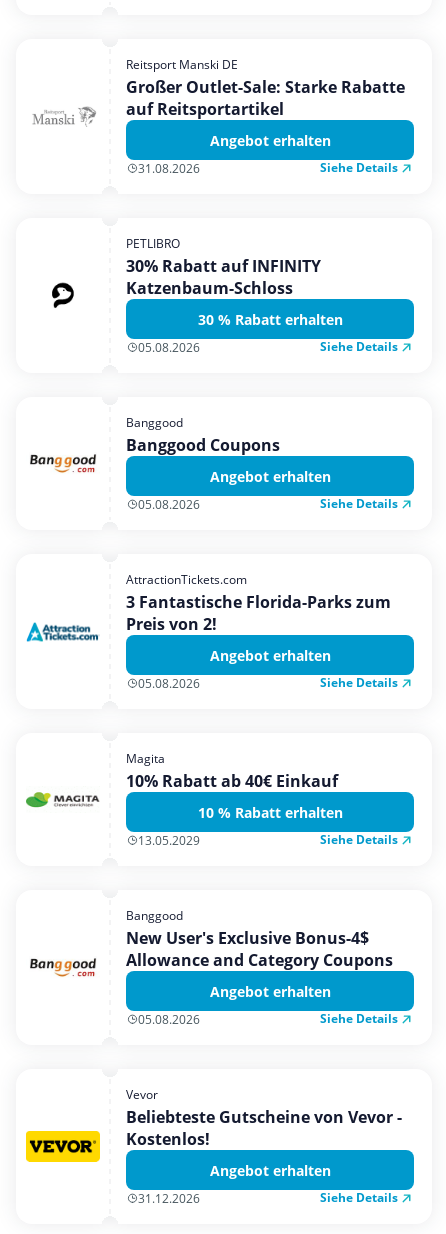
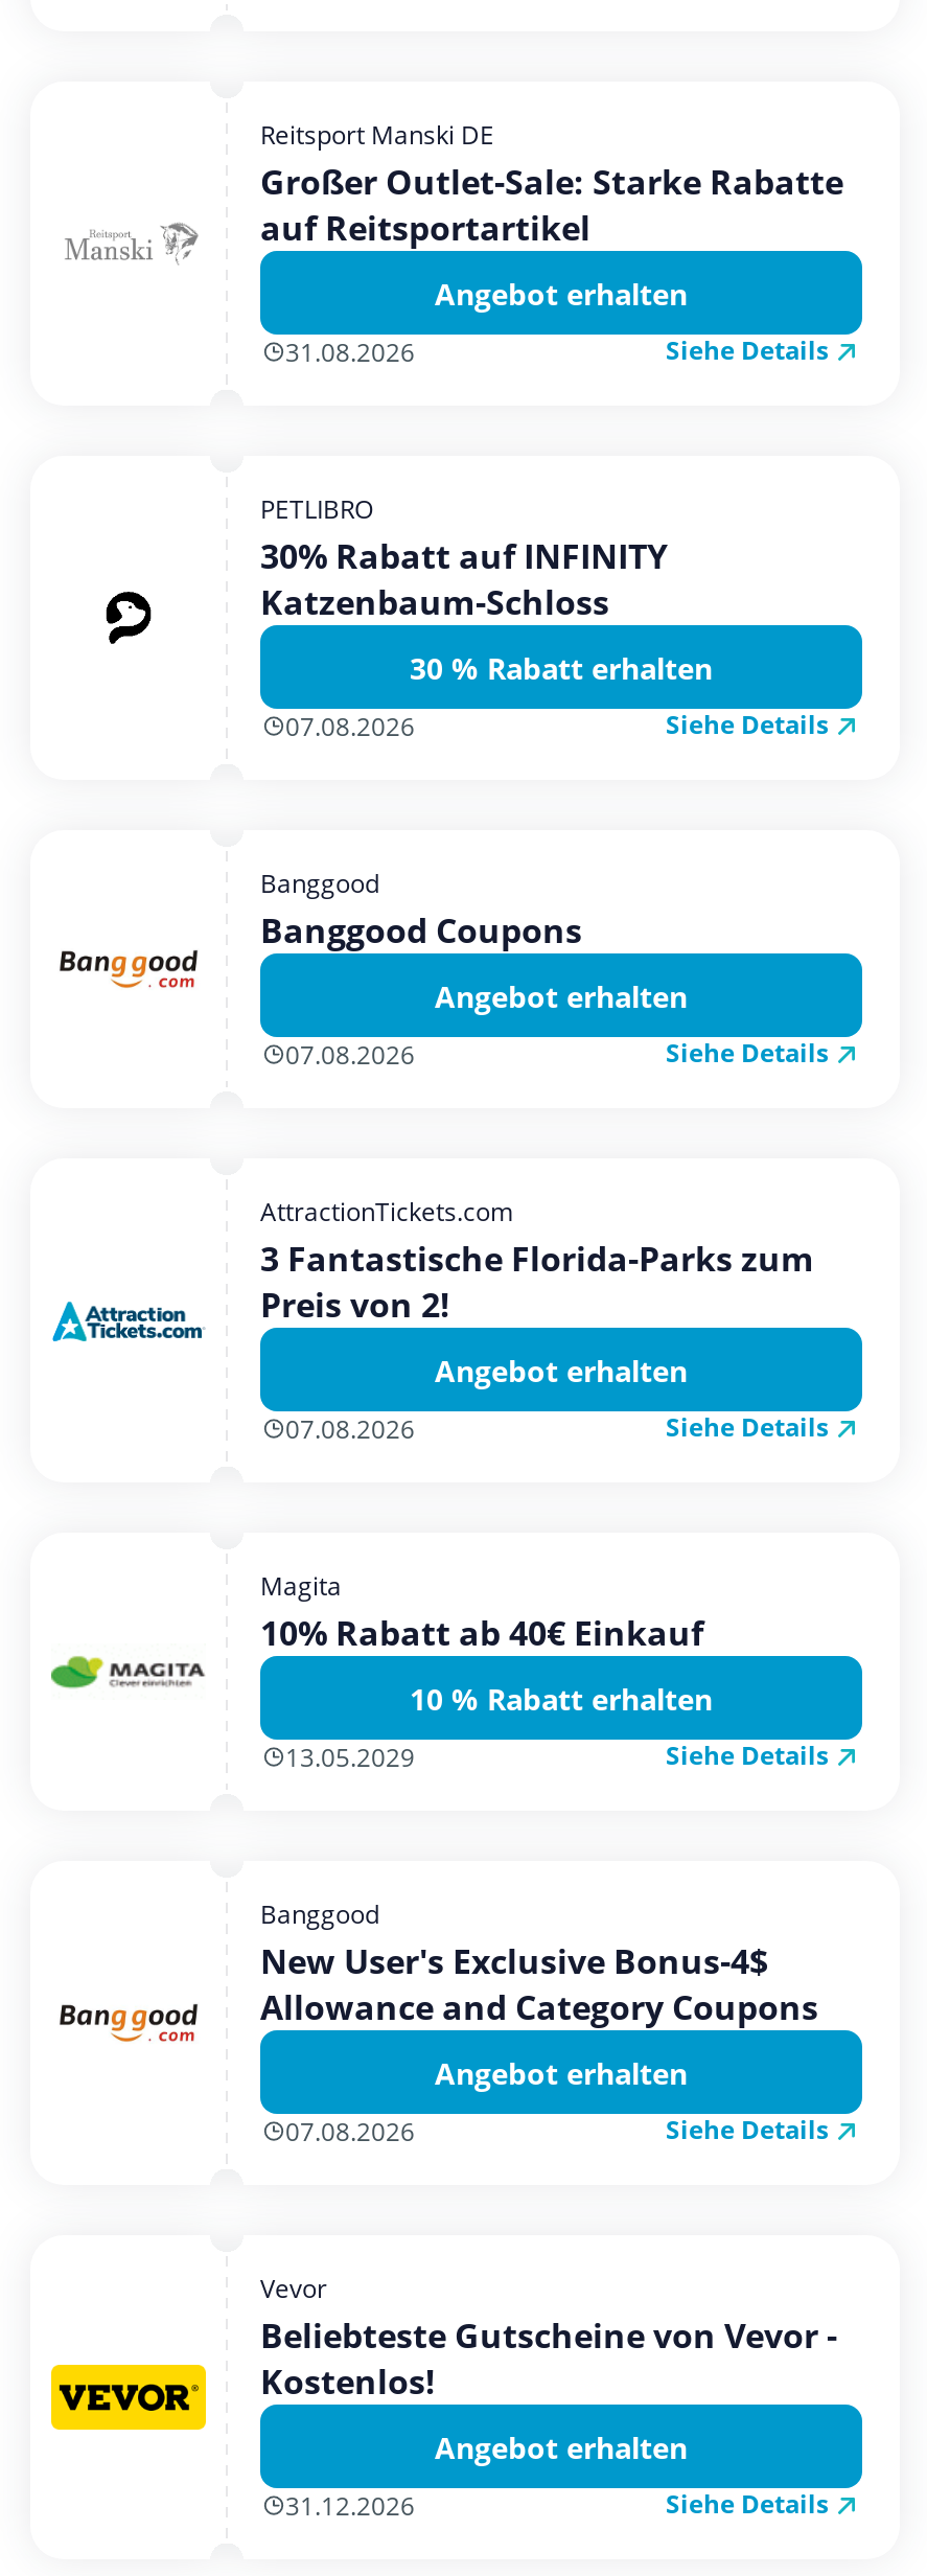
- 05.08.2026
+ 07.08.2026

- 05.08.2026
+ 07.08.2026

- 05.08.2026
+ 07.08.2026

- 05.08.2026
+ 07.08.2026
